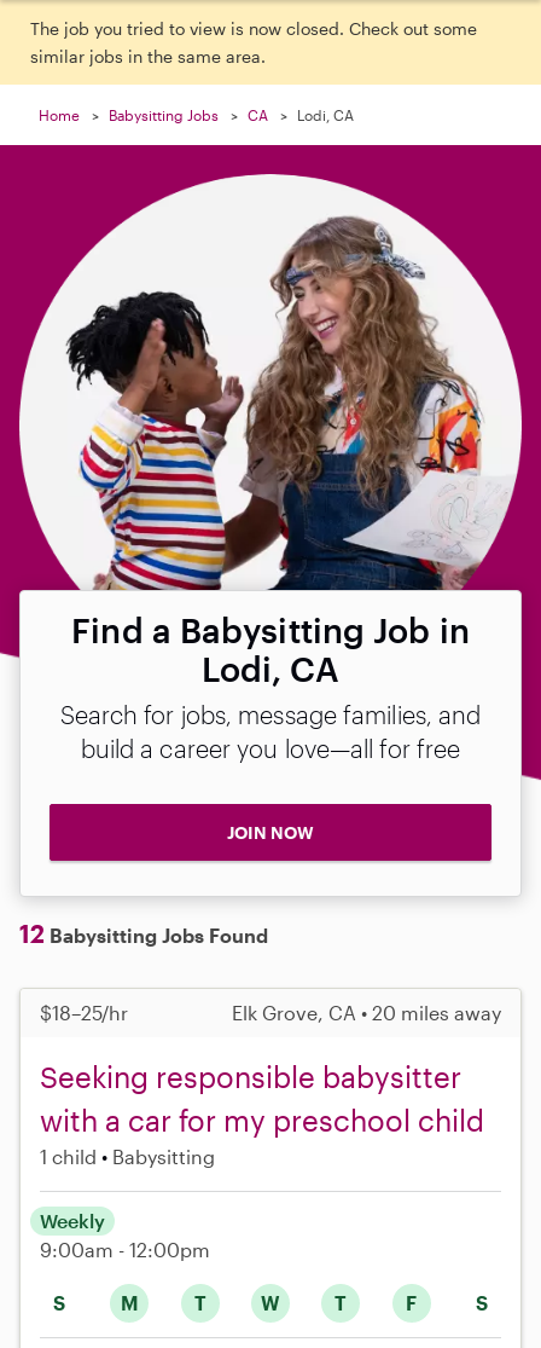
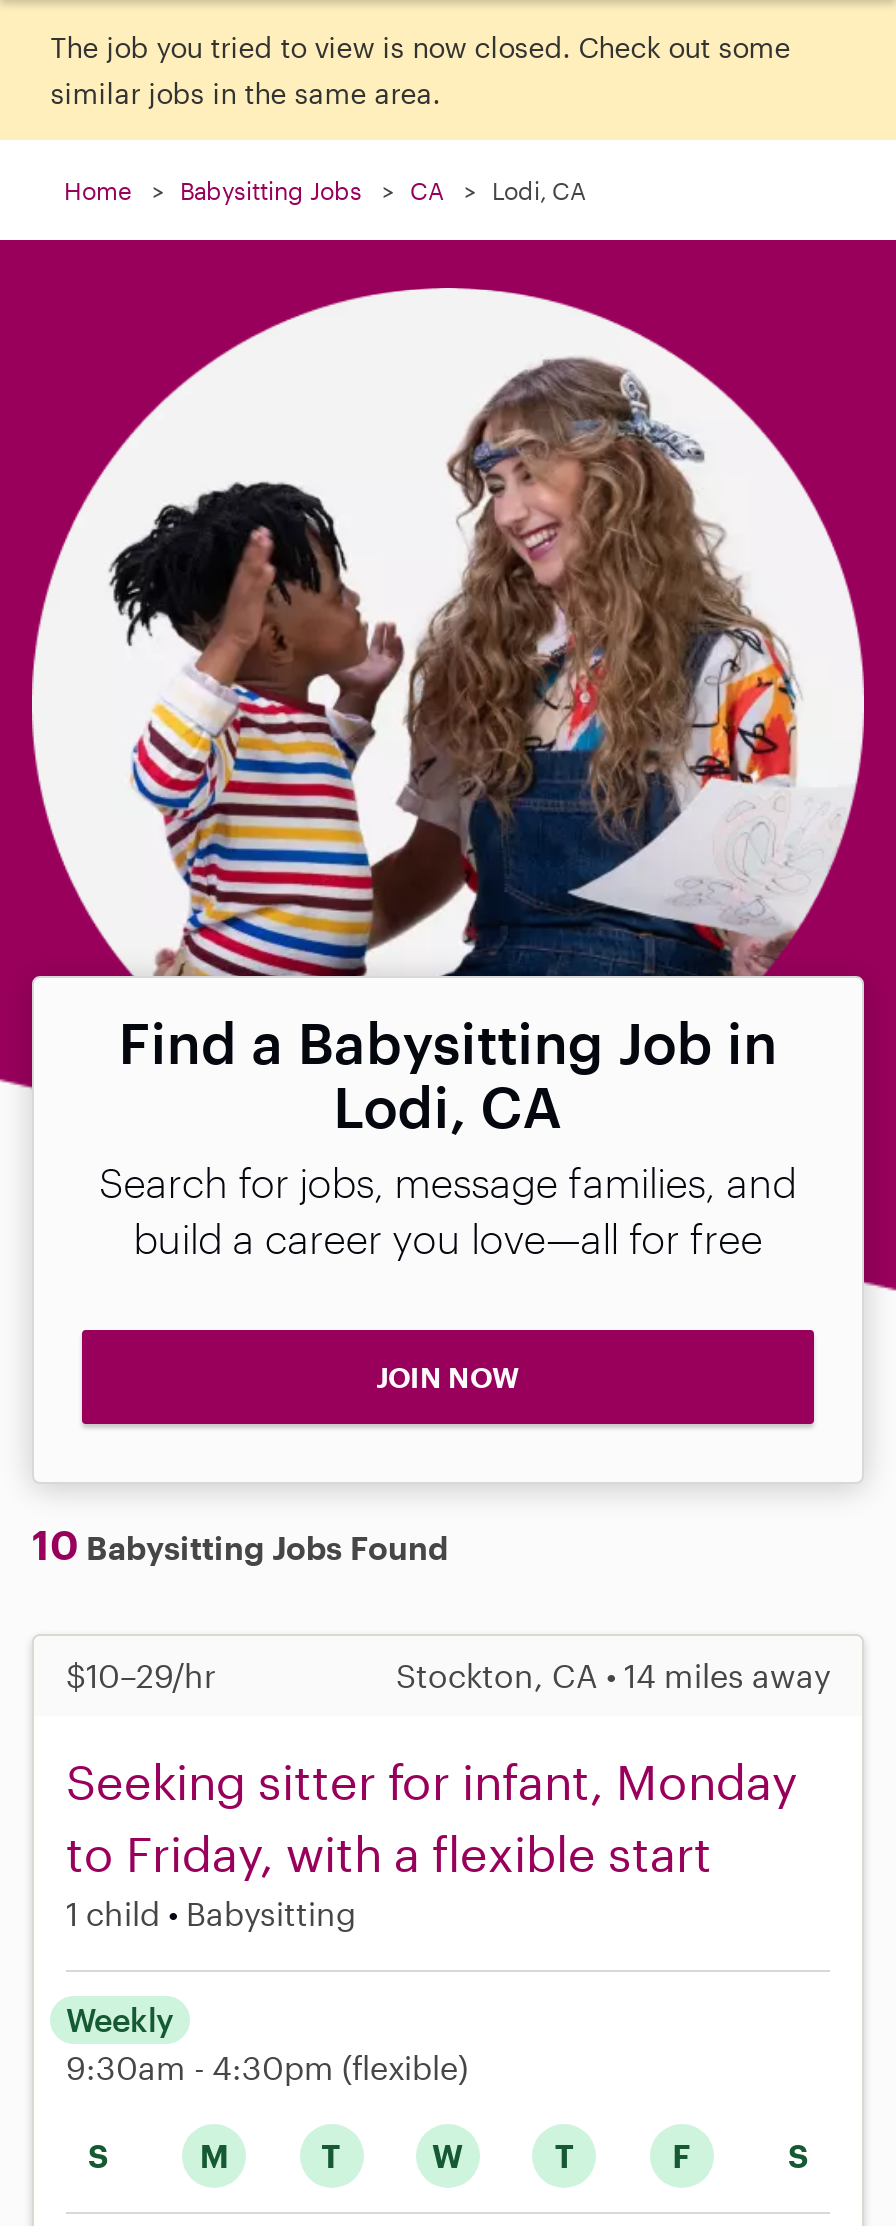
- 12 Babysitting Jobs Found
+ 10 Babysitting Jobs Found

- $18–25/hr
- Elk Grove, CA • 20 miles away
+ $10–29/hr
+ Stockton, CA • 14 miles away

- Seeking responsible babysitter
- with a car for my preschool child
+ Seeking sitter for infant, Monday
+ to Friday, with a flexible start

- 9:00am - 12:00pm
+ 9:30am - 4:30pm (flexible)
